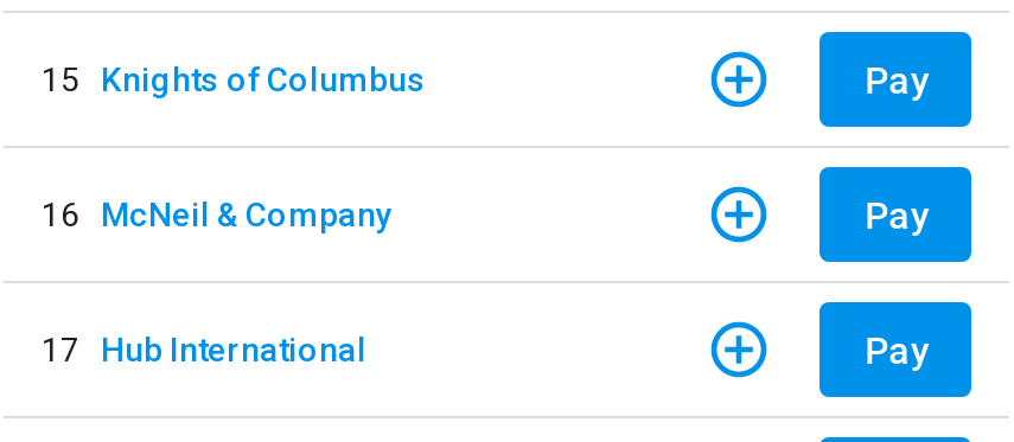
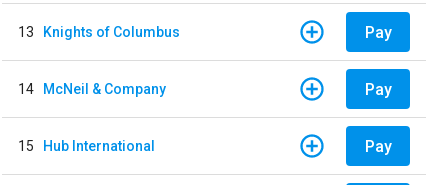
- 15 Knights of Columbus
+ 13 Knights of Columbus

- 16 McNeil & Company
+ 14 McNeil & Company

- 17 Hub International
+ 15 Hub International
